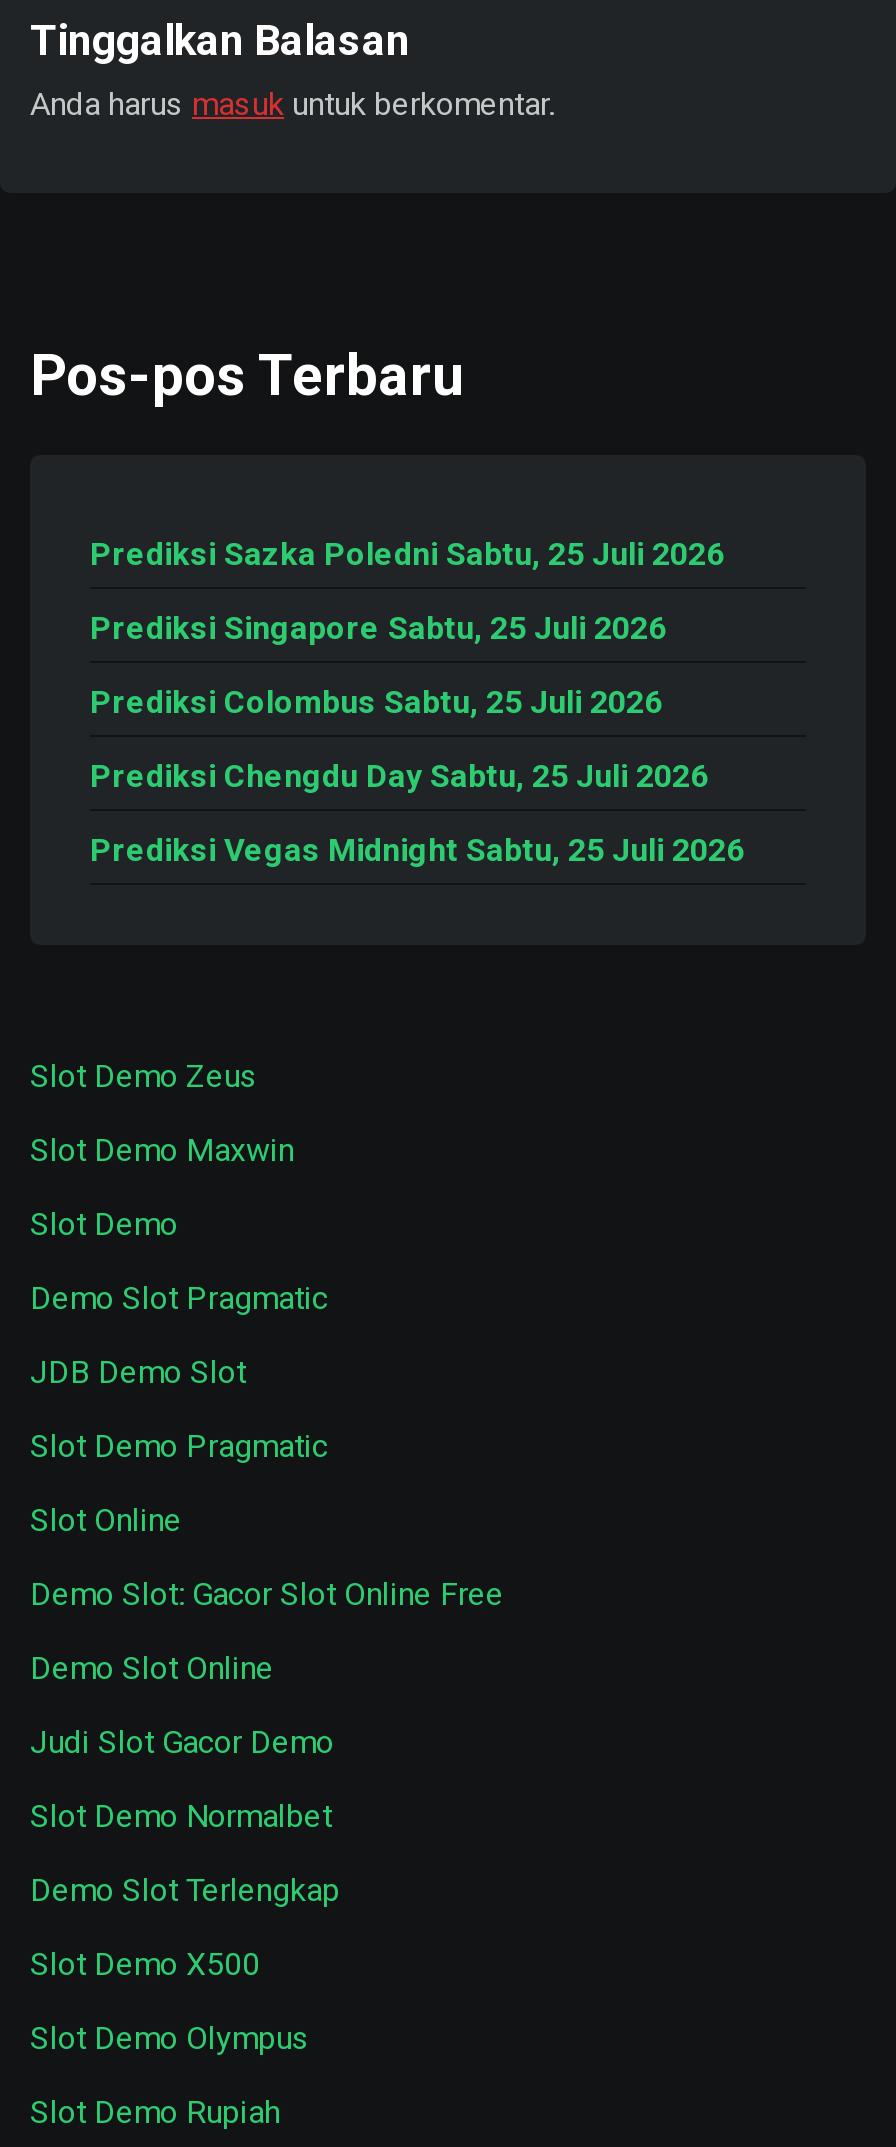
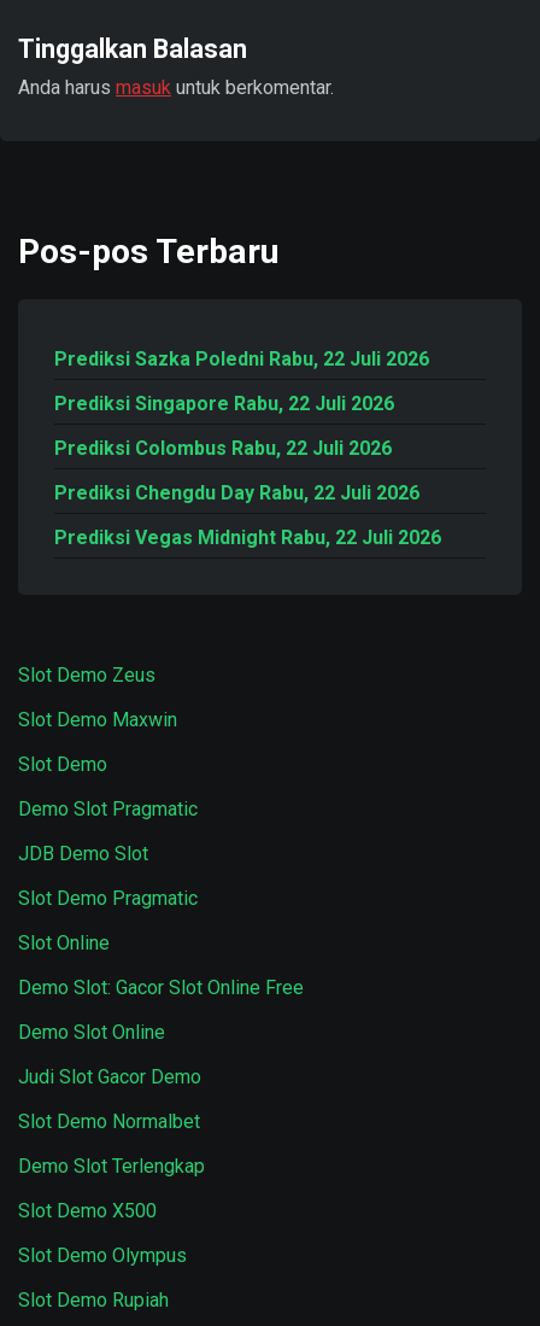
- Prediksi Sazka Poledni Sabtu, 25 Juli 2026
+ Prediksi Sazka Poledni Rabu, 22 Juli 2026

- Prediksi Singapore Sabtu, 25 Juli 2026
+ Prediksi Singapore Rabu, 22 Juli 2026

- Prediksi Colombus Sabtu, 25 Juli 2026
+ Prediksi Colombus Rabu, 22 Juli 2026

- Prediksi Chengdu Day Sabtu, 25 Juli 2026
+ Prediksi Chengdu Day Rabu, 22 Juli 2026

- Prediksi Vegas Midnight Sabtu, 25 Juli 2026
+ Prediksi Vegas Midnight Rabu, 22 Juli 2026
